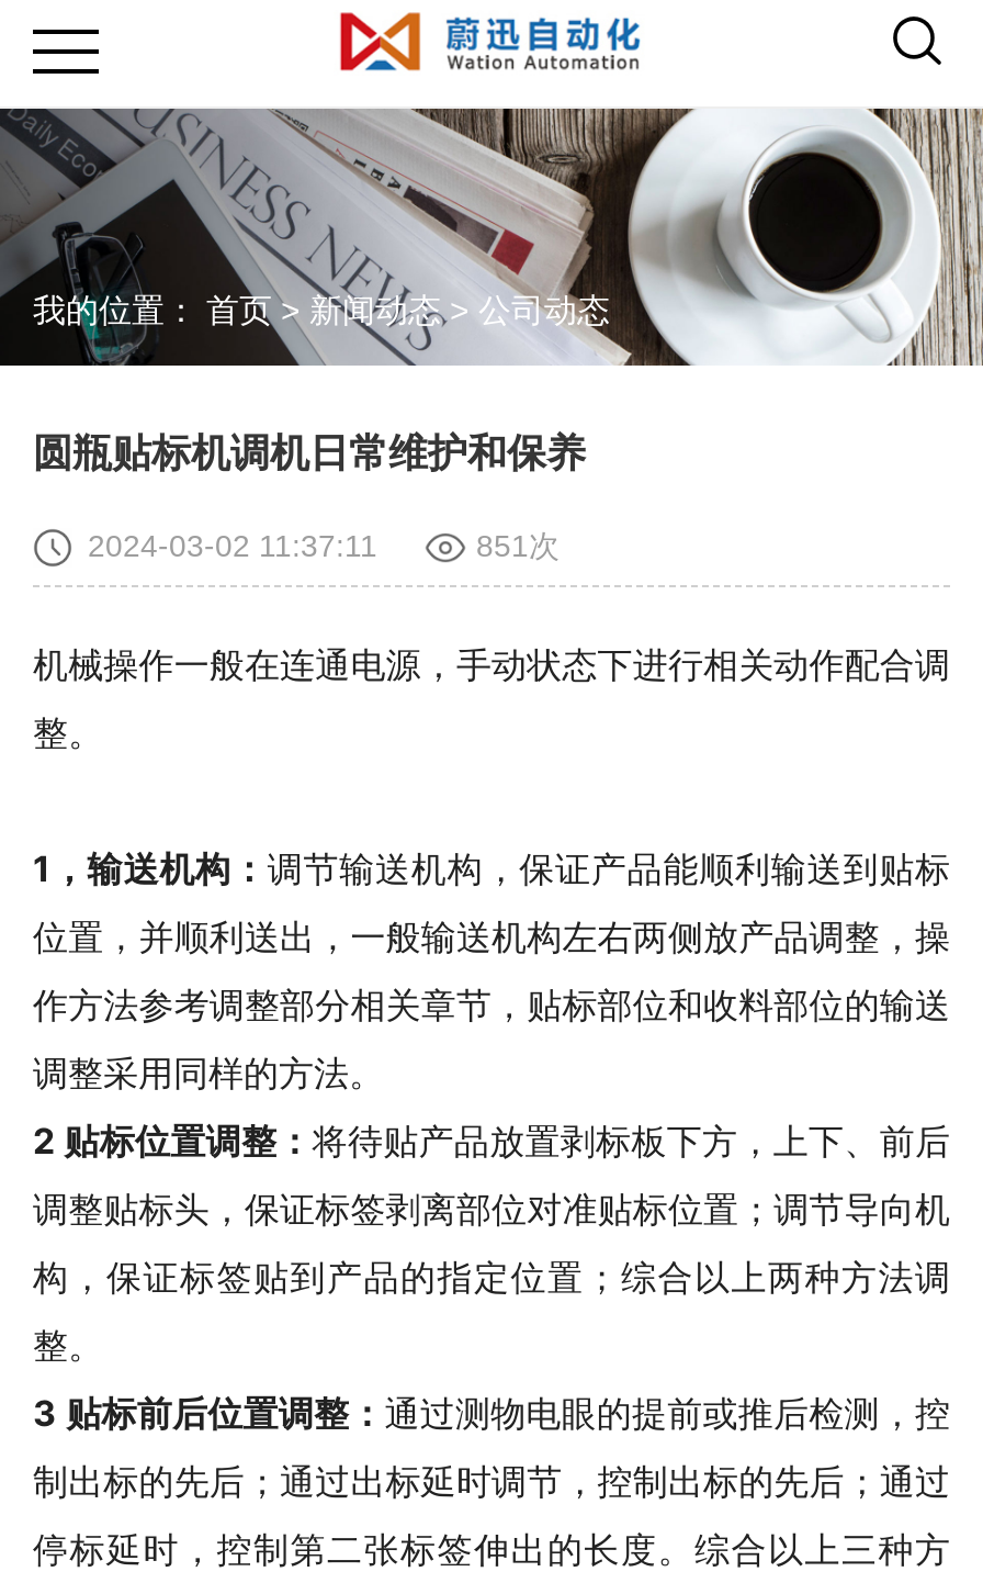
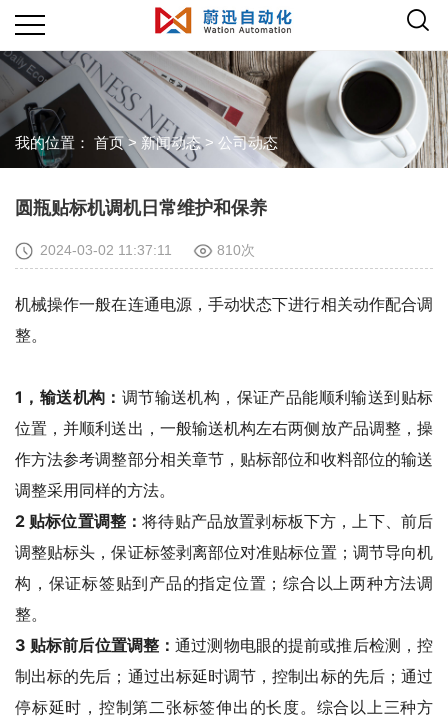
- 851次
+ 810次
